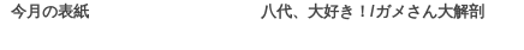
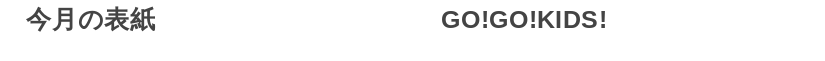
- 八代、大好き！/ガメさん大解剖
+ GO!GO!KIDS!
